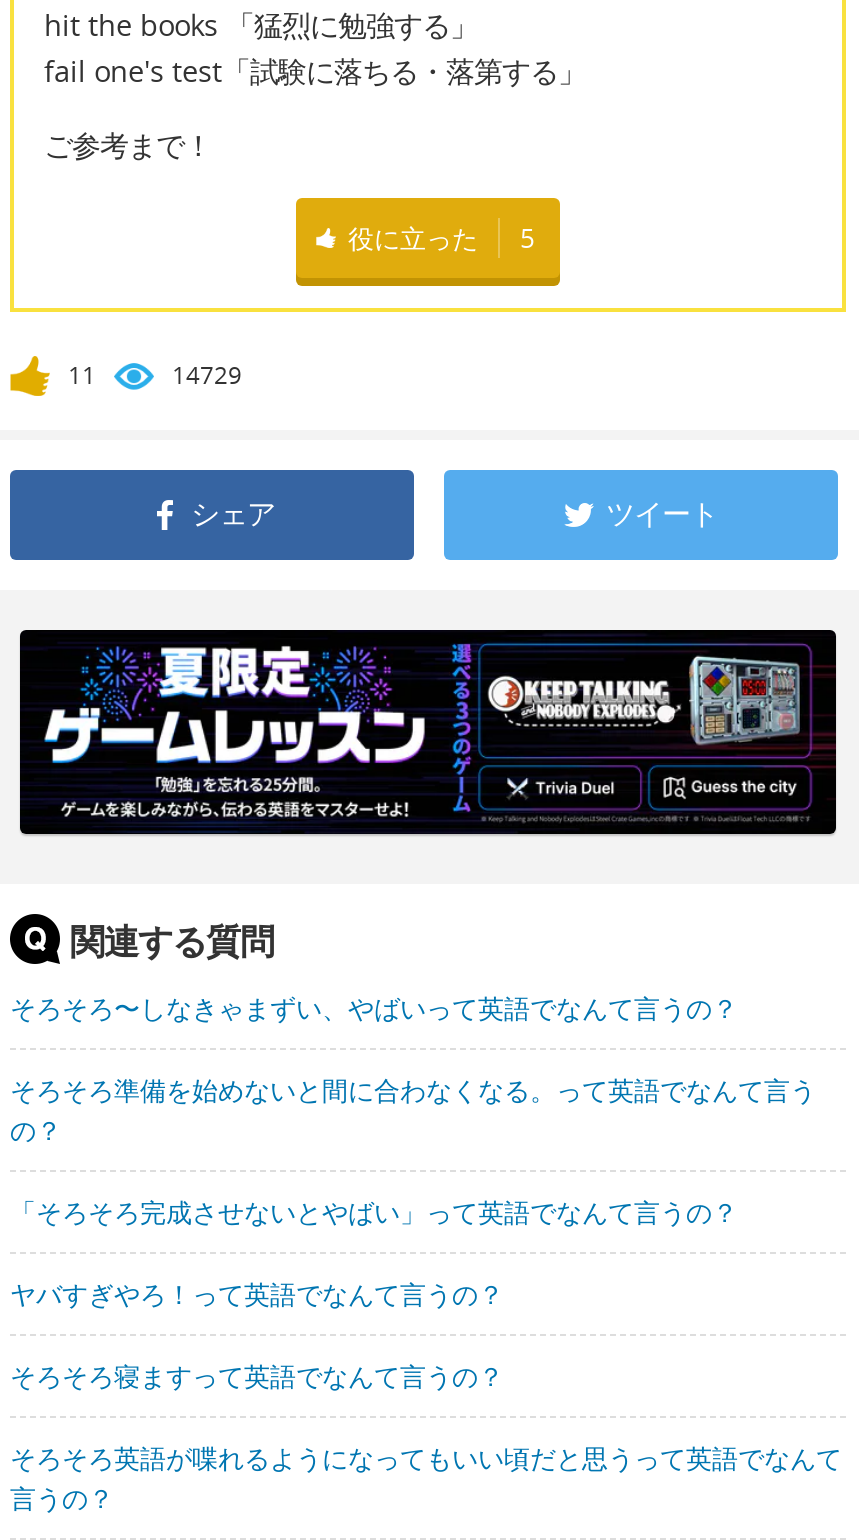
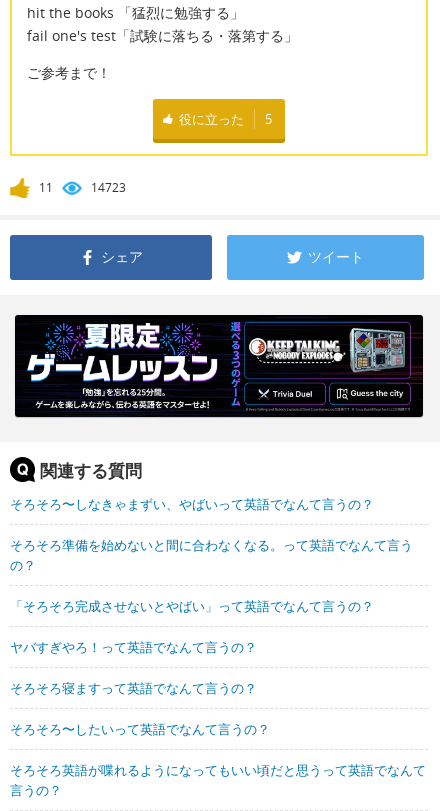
- 14729
+ 14723

+ そろそろ〜したいって英語でなんて言うの？
